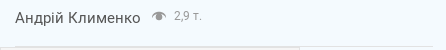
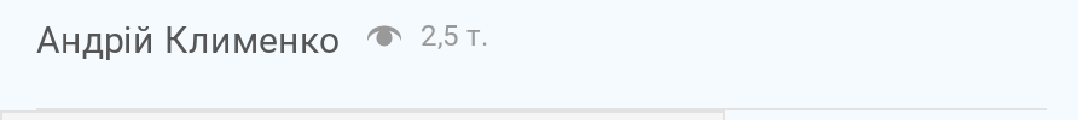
- 2,9 т.
+ 2,5 т.
